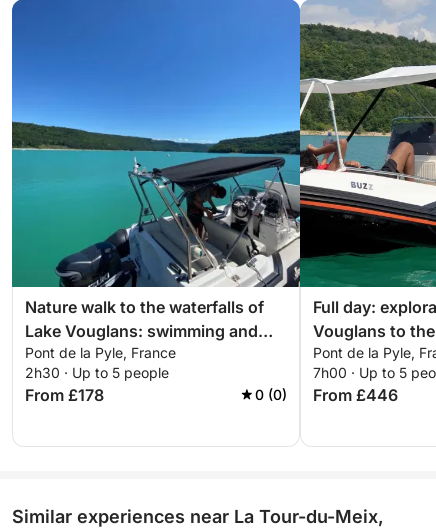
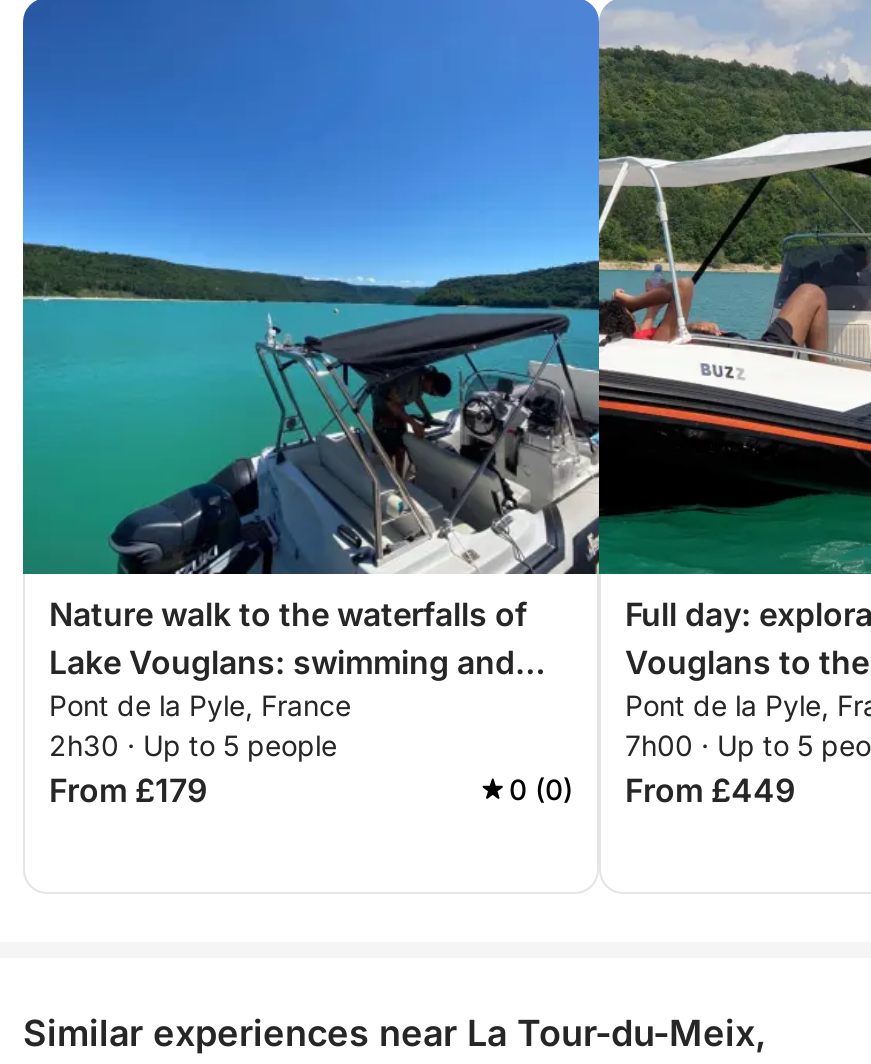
- From £178
+ From £179

- 0 (0) From £446
+ 0 (0) From £449
